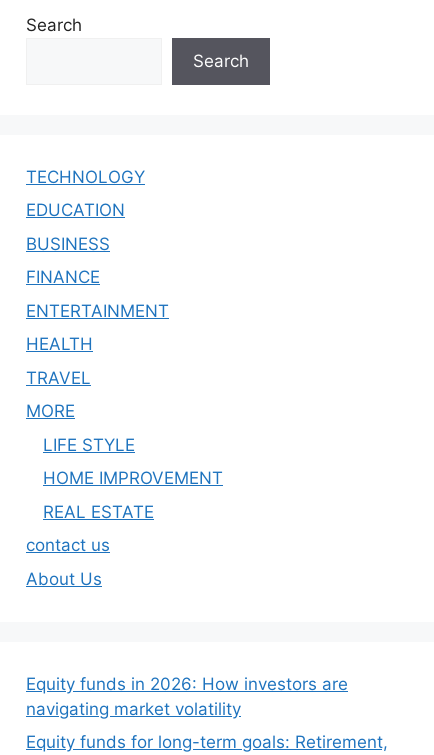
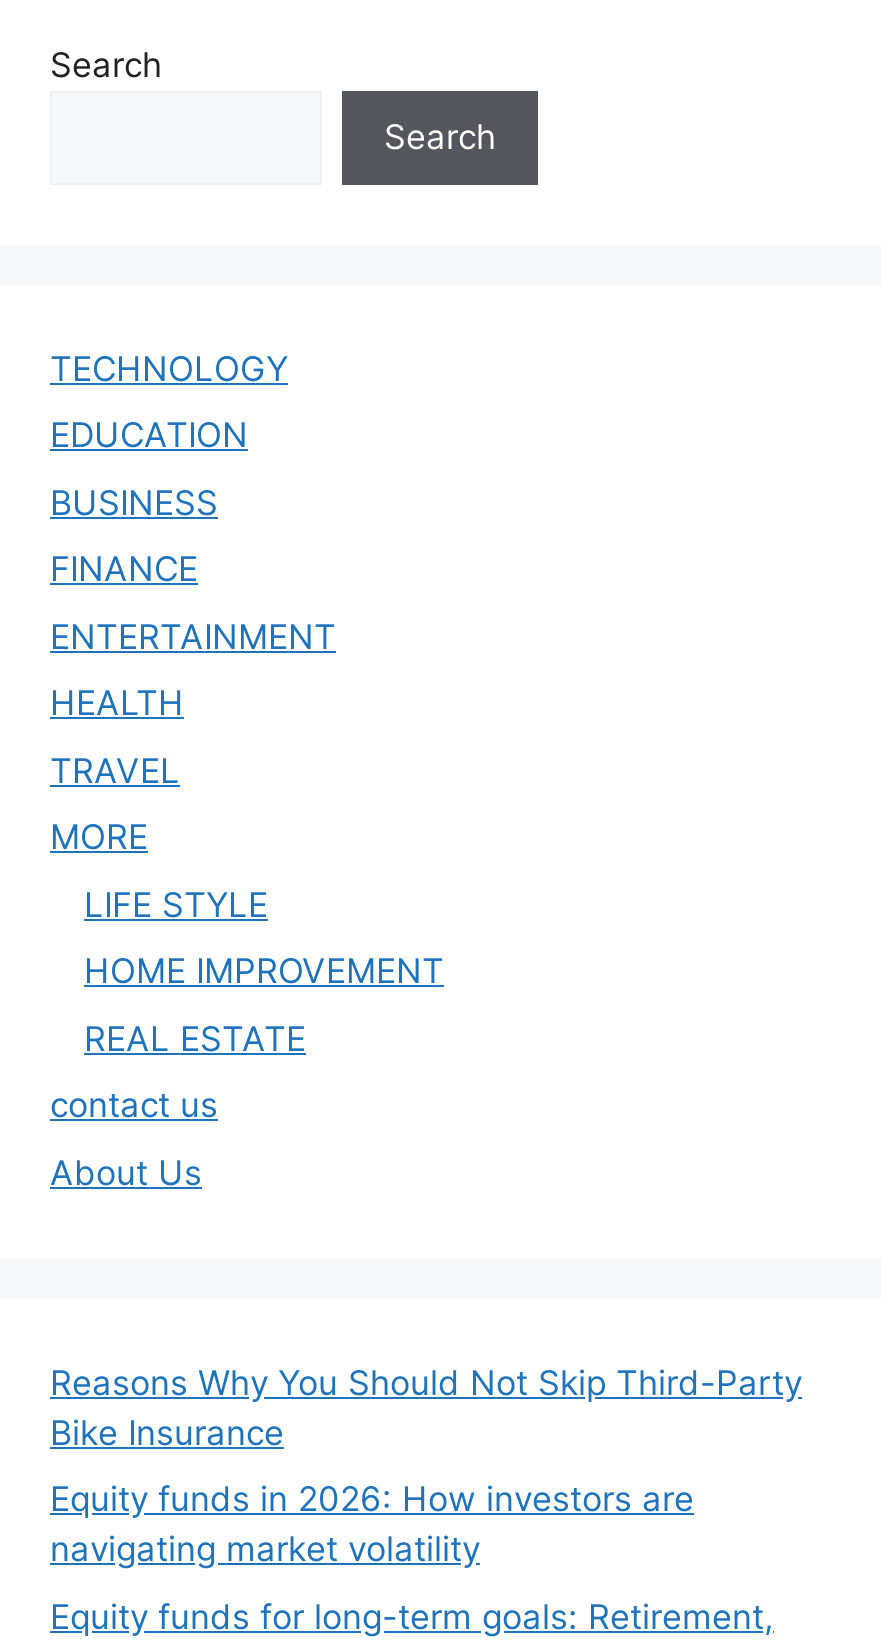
+ Reasons Why You Should Not Skip Third-Party
+ Bike Insurance
